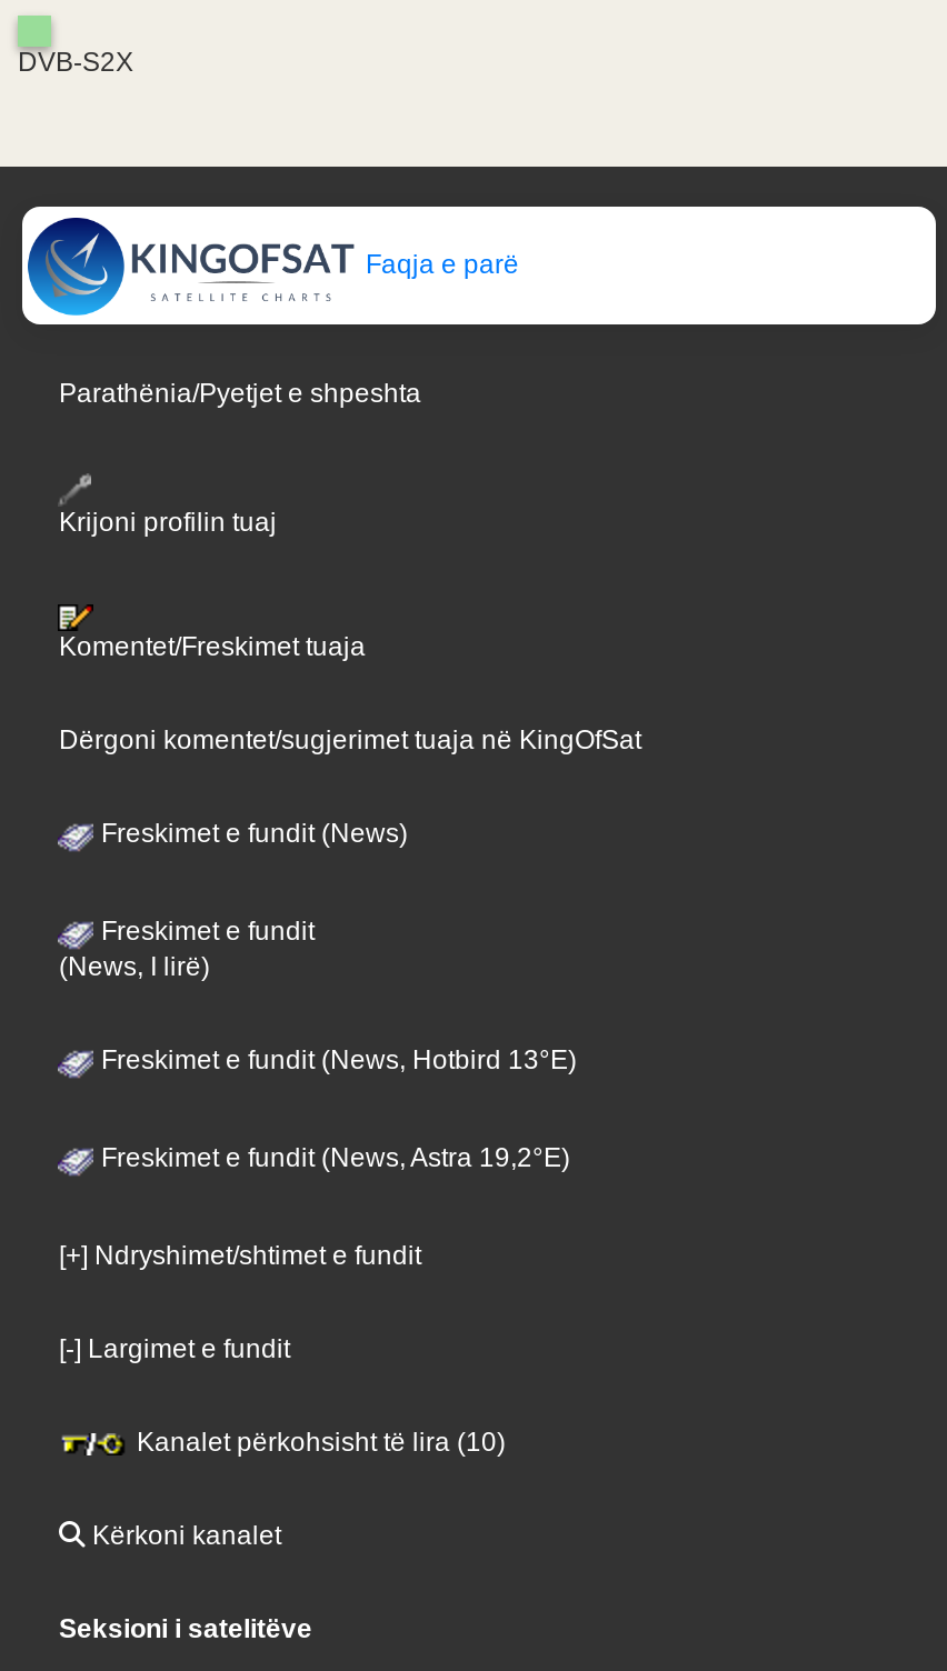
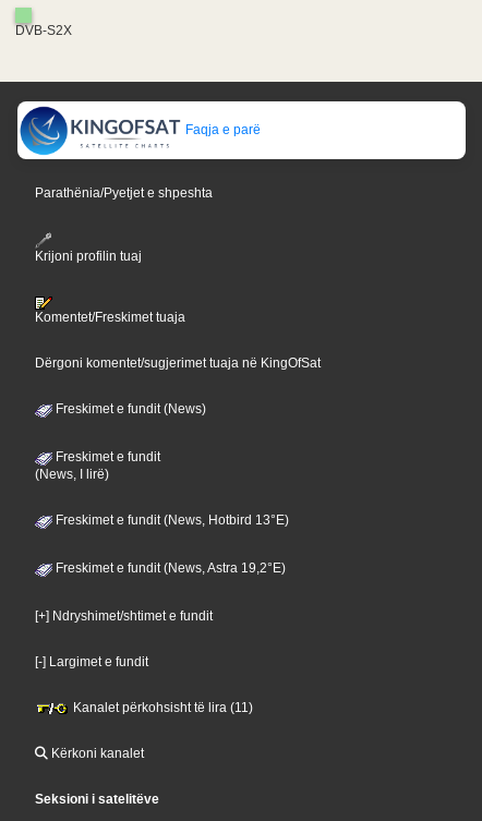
- Kanalet përkohsisht të lira (10)
+ Kanalet përkohsisht të lira (11)
